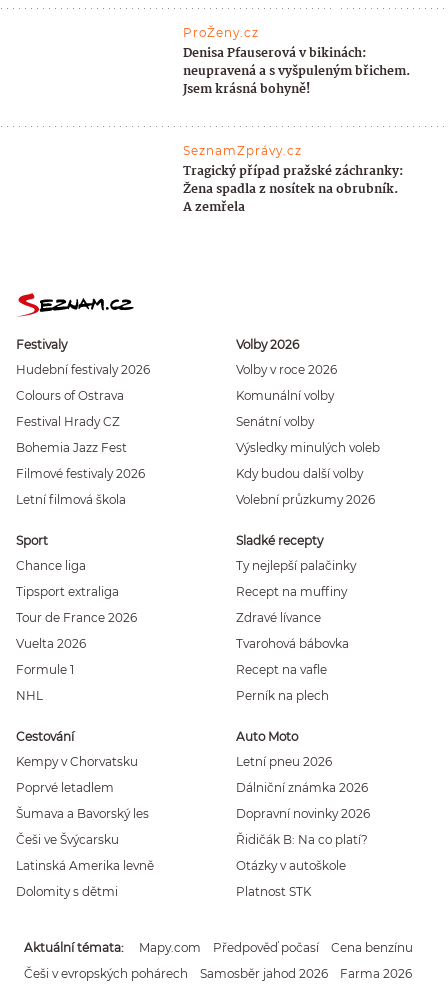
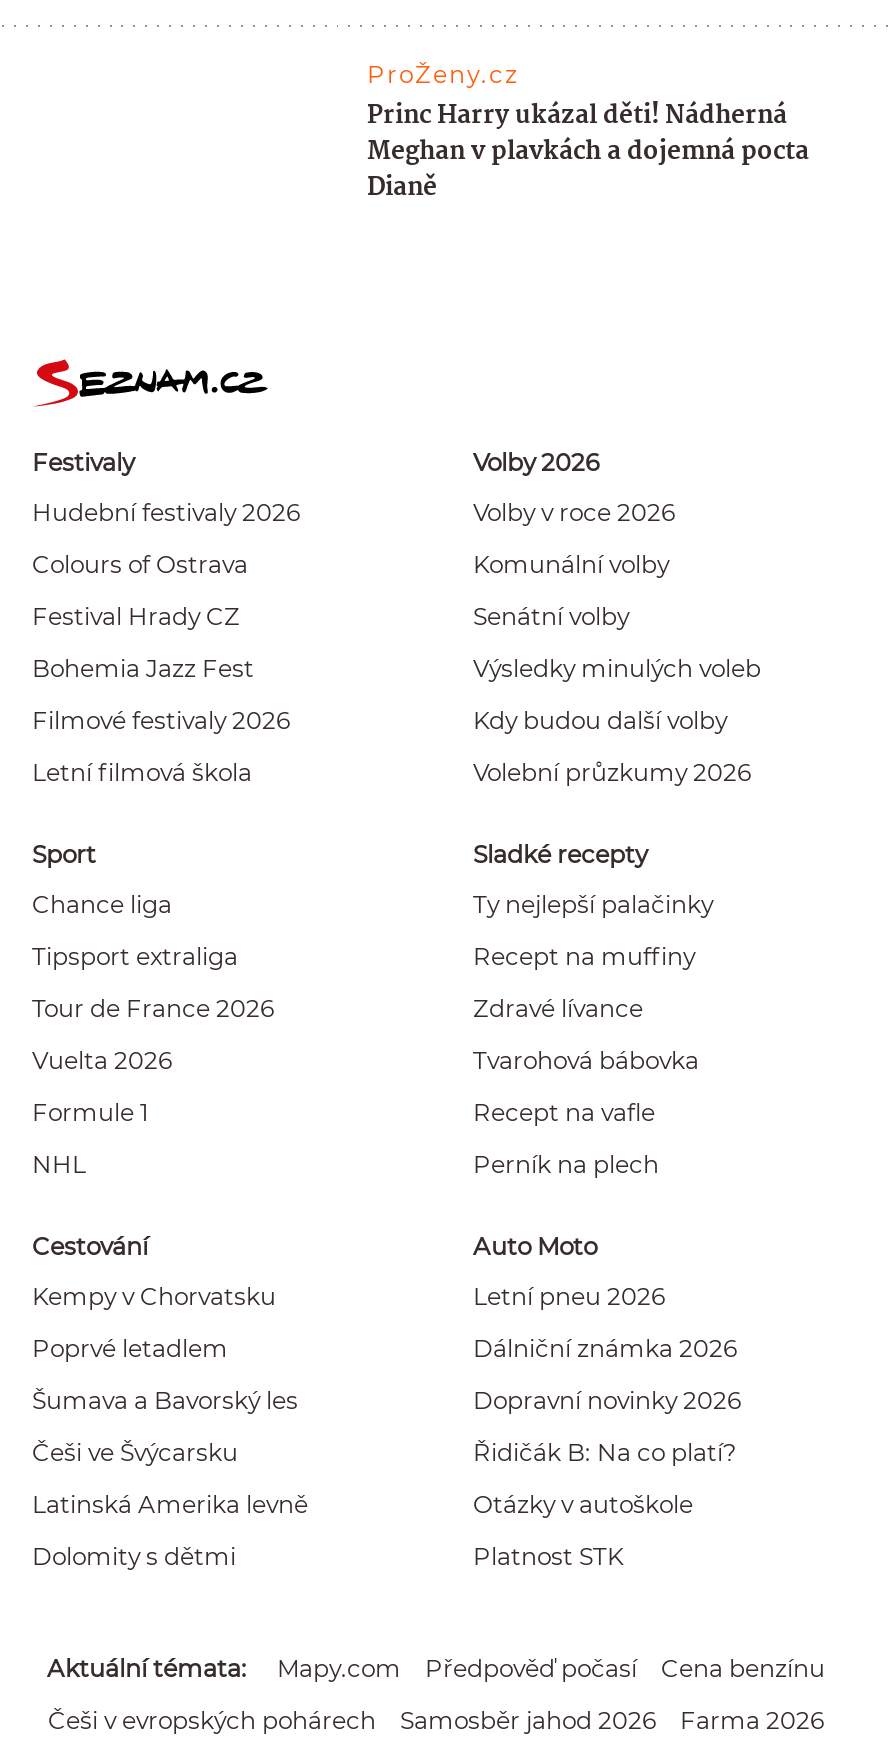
- Denisa Pfauserová v bikinách:
- neupravená a s vyšpuleným břichem.
- Jsem krásná bohyně!
- SeznamZprávy.cz
- Tragický případ pražské záchranky:
- Žena spadla z nosítek na obrubník.
- A zemřela
+ Princ Harry ukázal děti! Nádherná
+ Meghan v plavkách a dojemná pocta
+ Dianě
